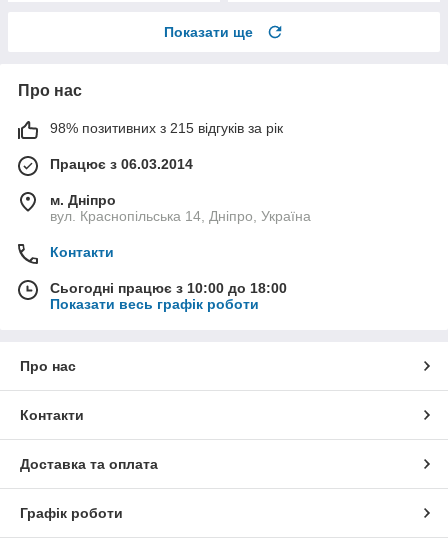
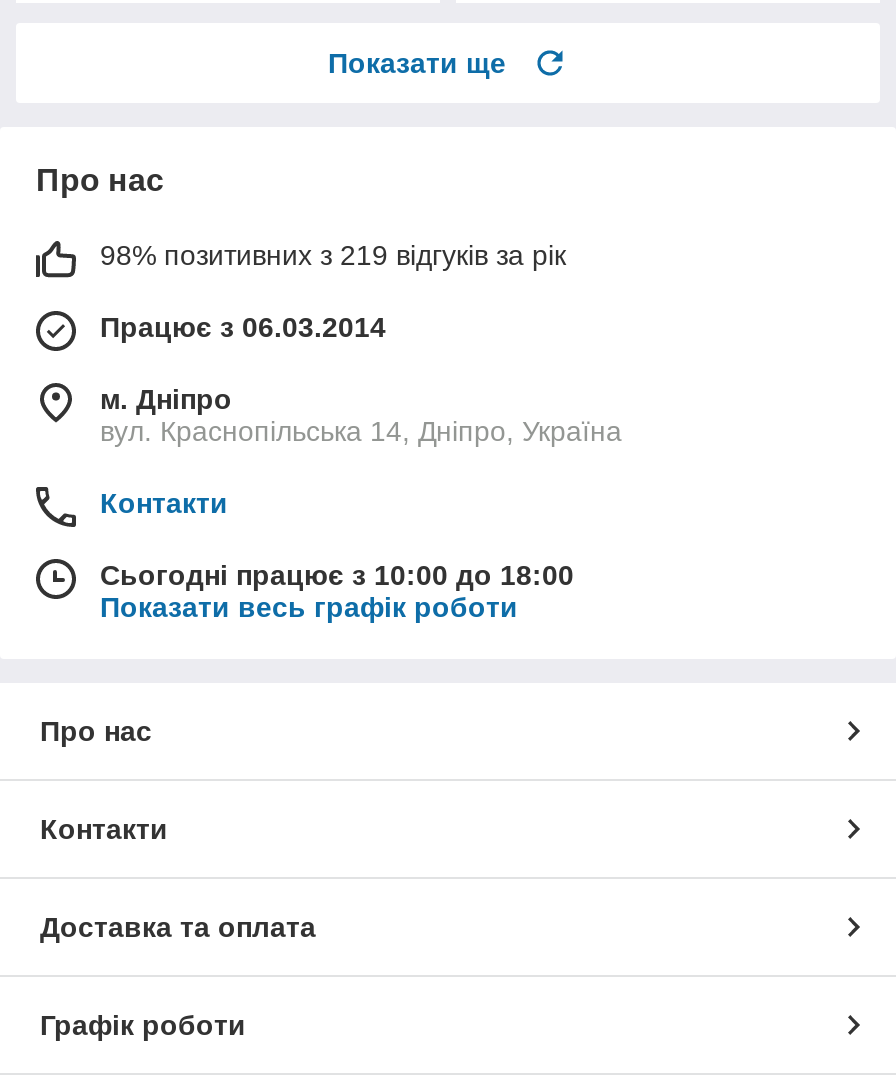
- 98% позитивних з 215 відгуків за рік
+ 98% позитивних з 219 відгуків за рік
